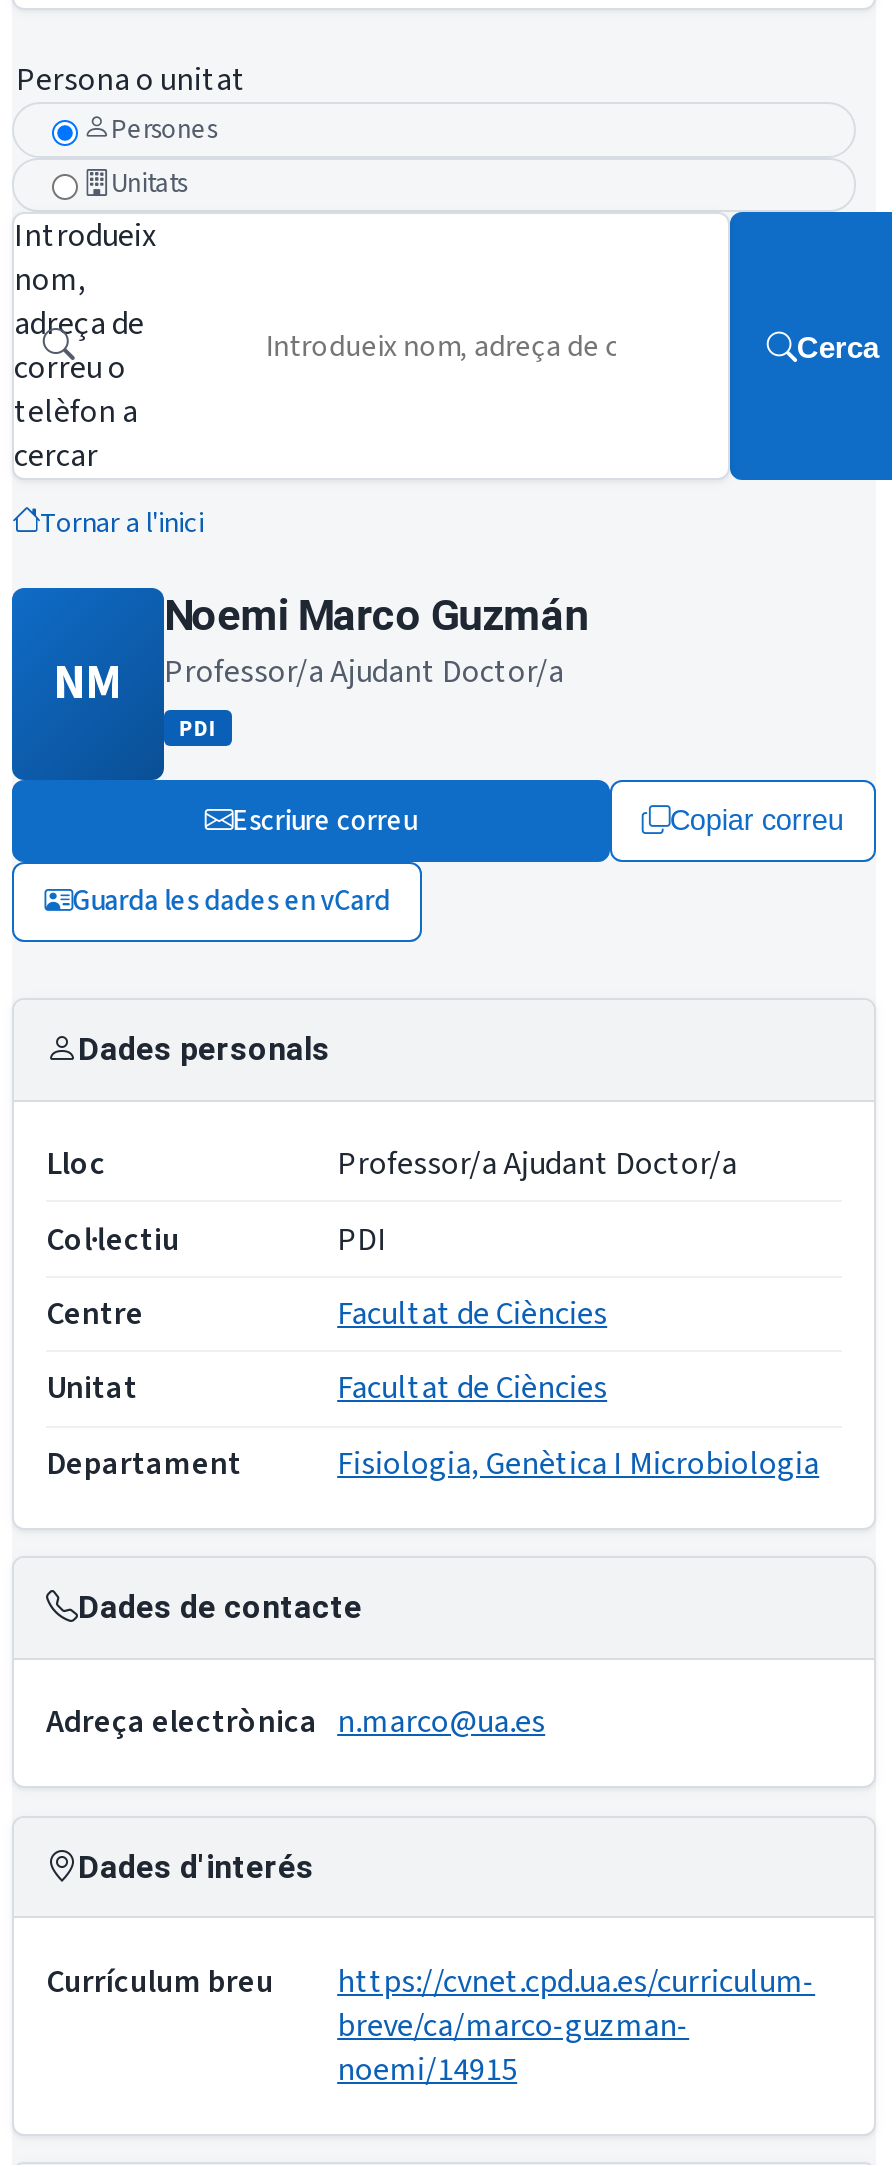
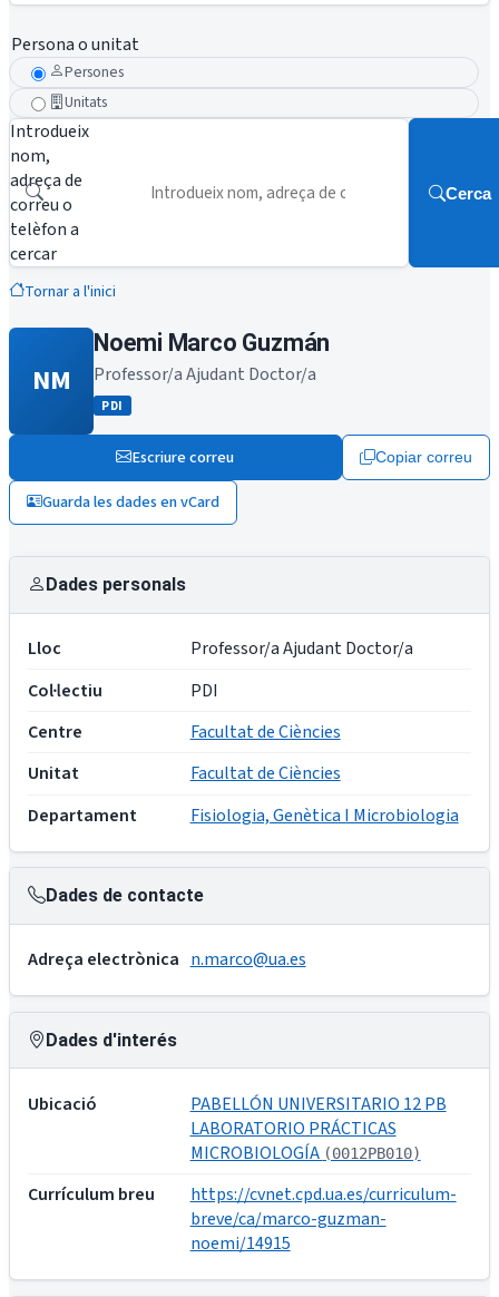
+ Ubicació
+ PABELLÓN UNIVERSITARIO 12 PB
+ LABORATORIO PRÁCTICAS
+ MICROBIOLOGÍA (0012PB010)
